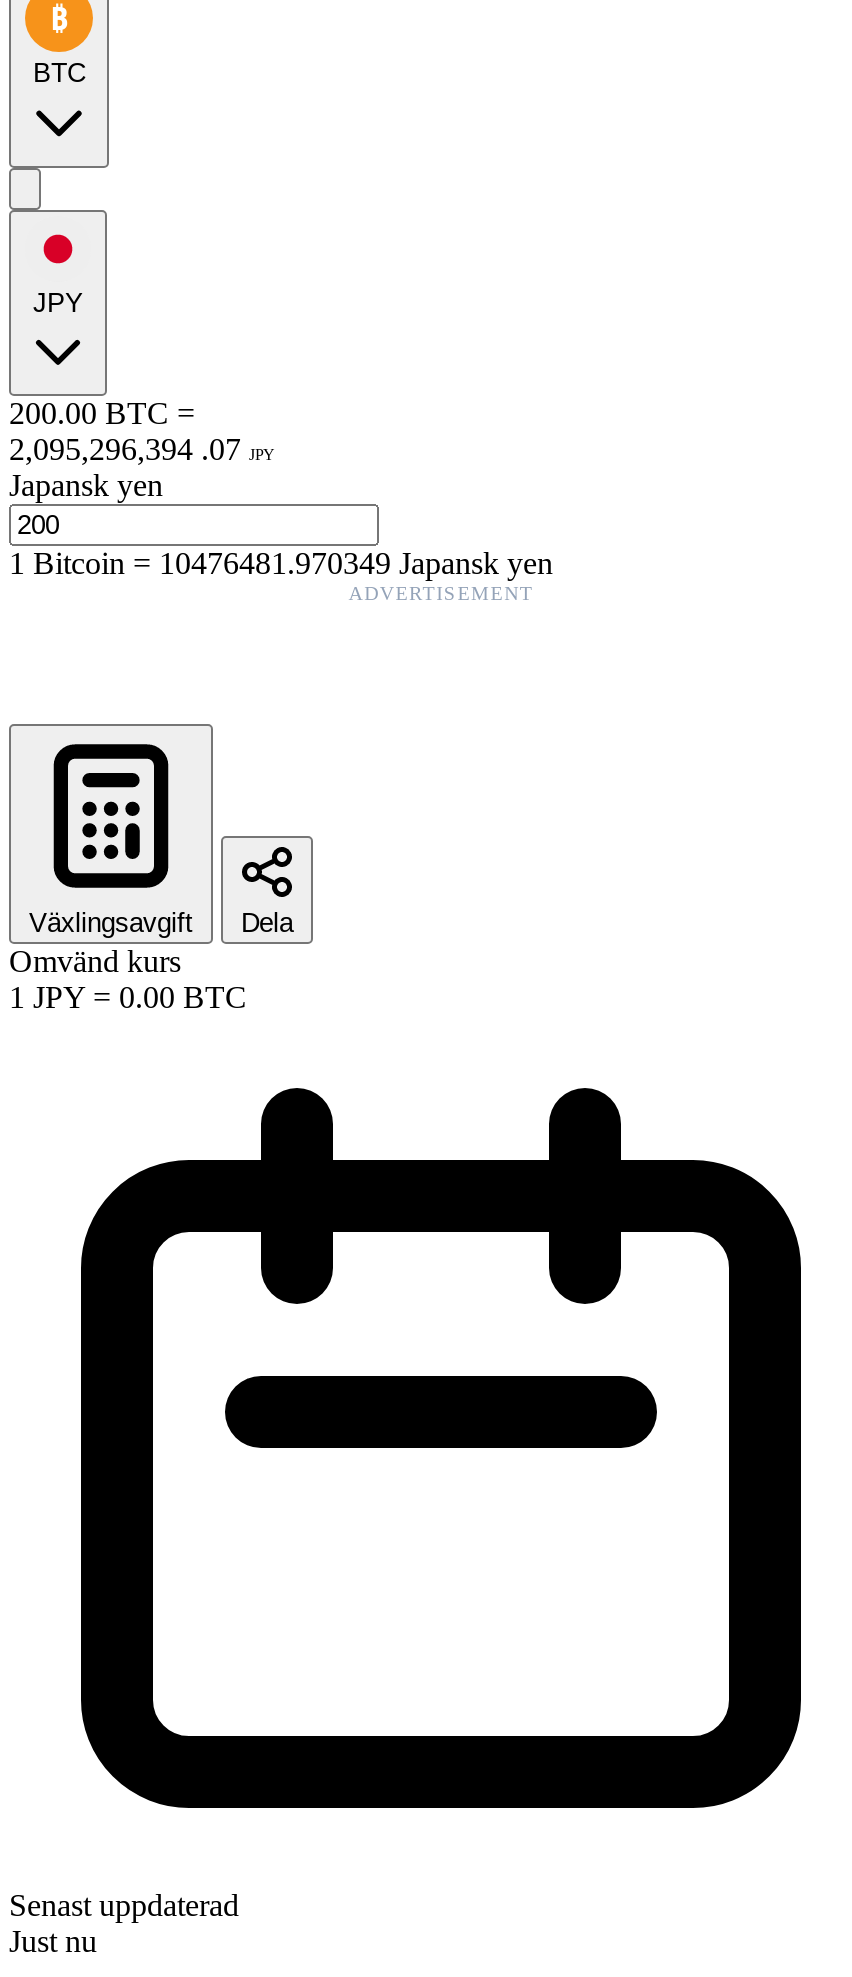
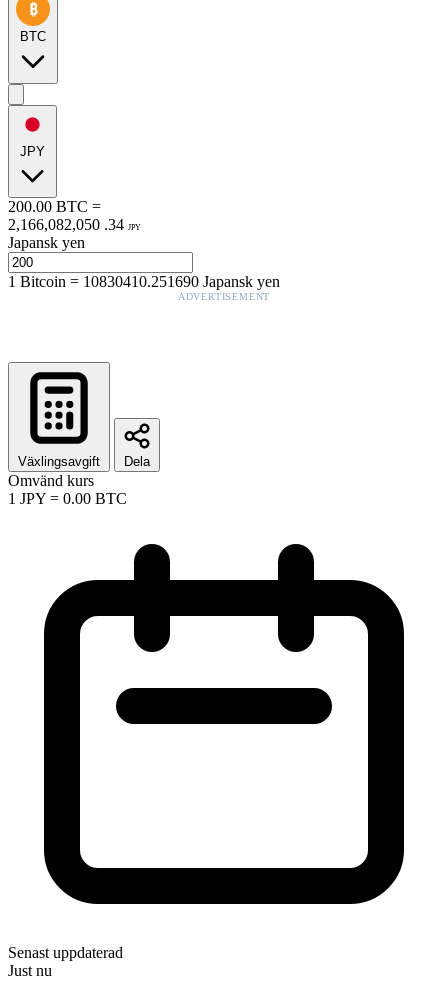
- 2,095,296,394 . 07 JPY
+ 2,166,082,050 . 34 JPY

- 1Bitcoin=10476481.970349 Japansk yen
+ 1Bitcoin=10830410.251690 Japansk yen
